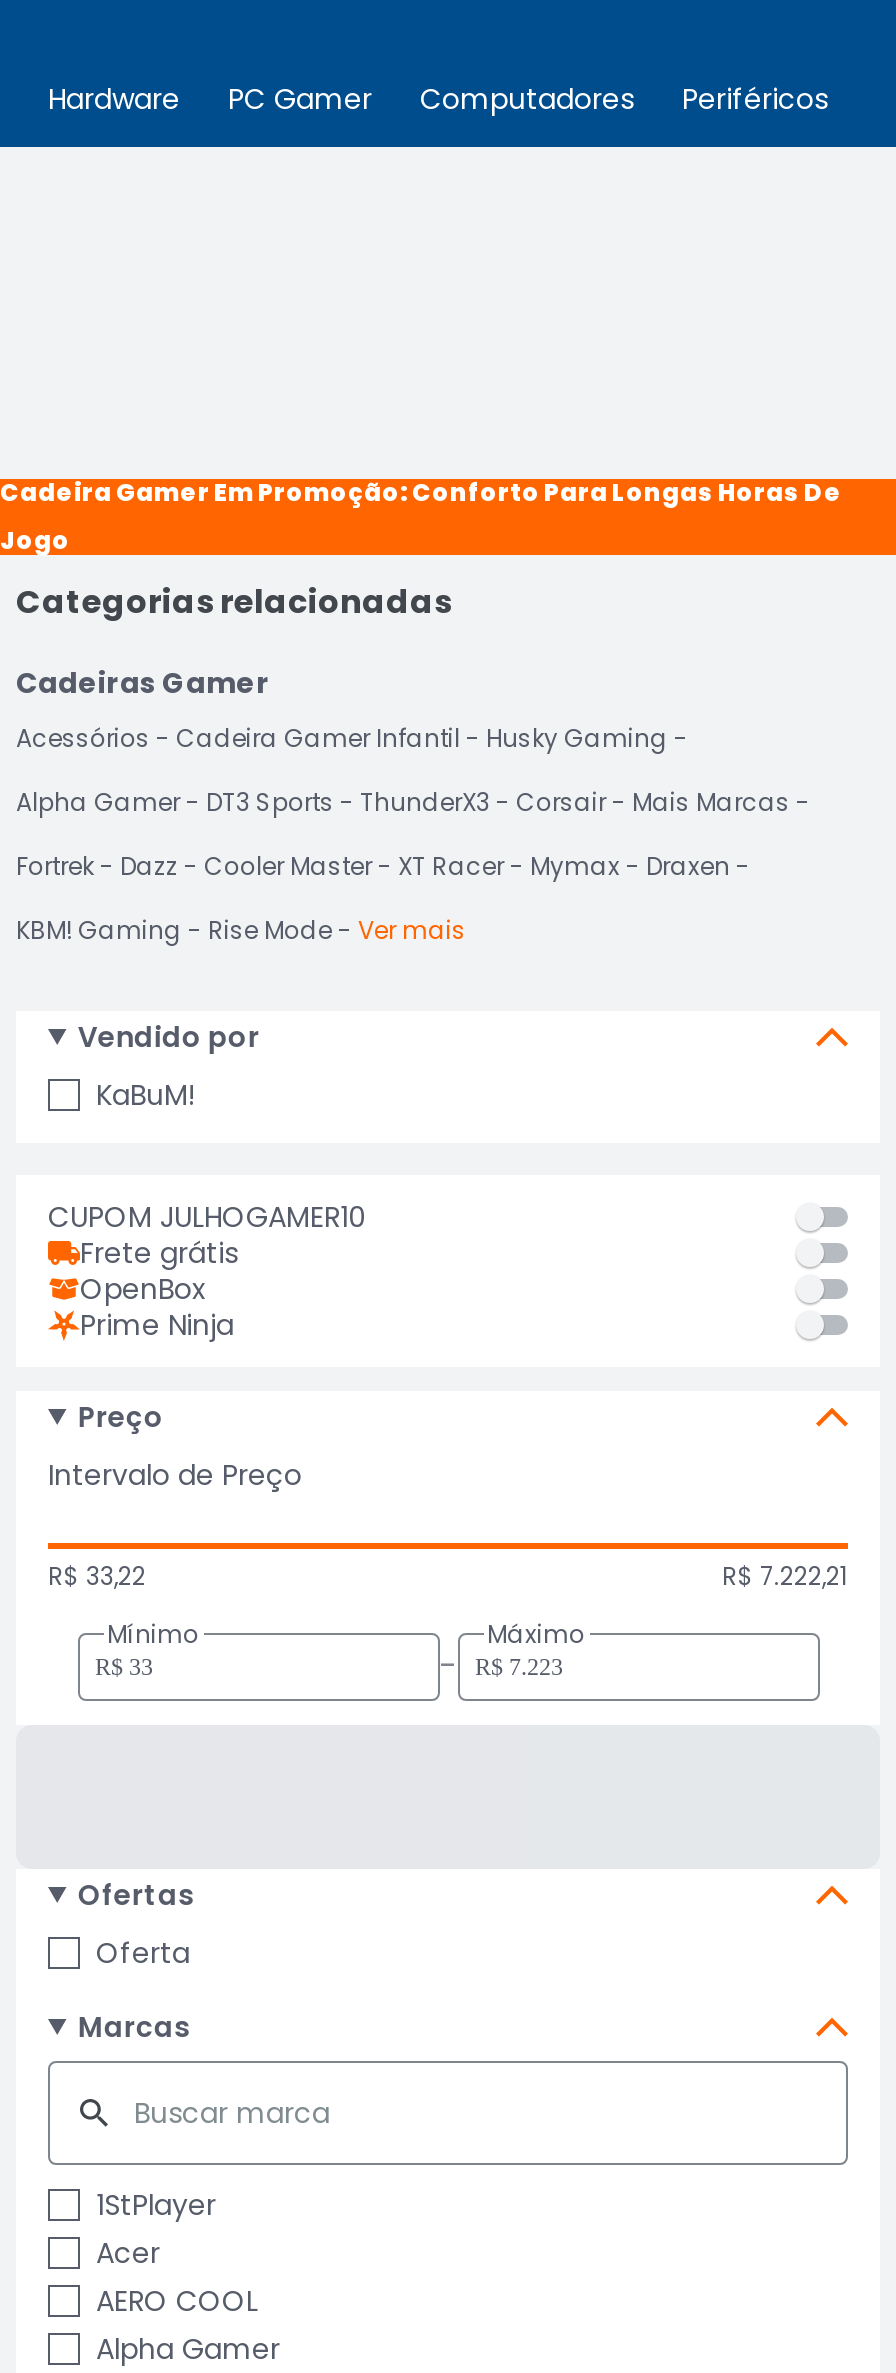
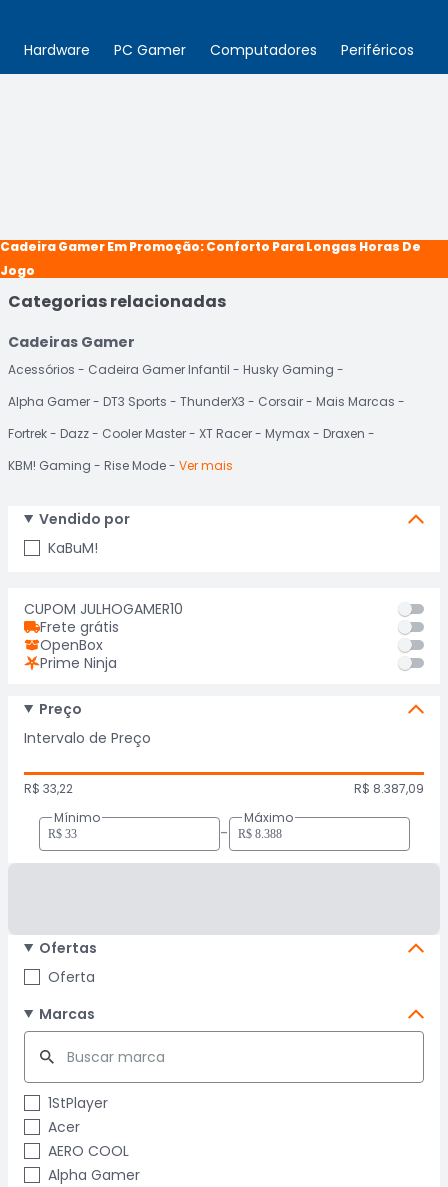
- R$ 7.222,21
+ R$ 8.387,09
